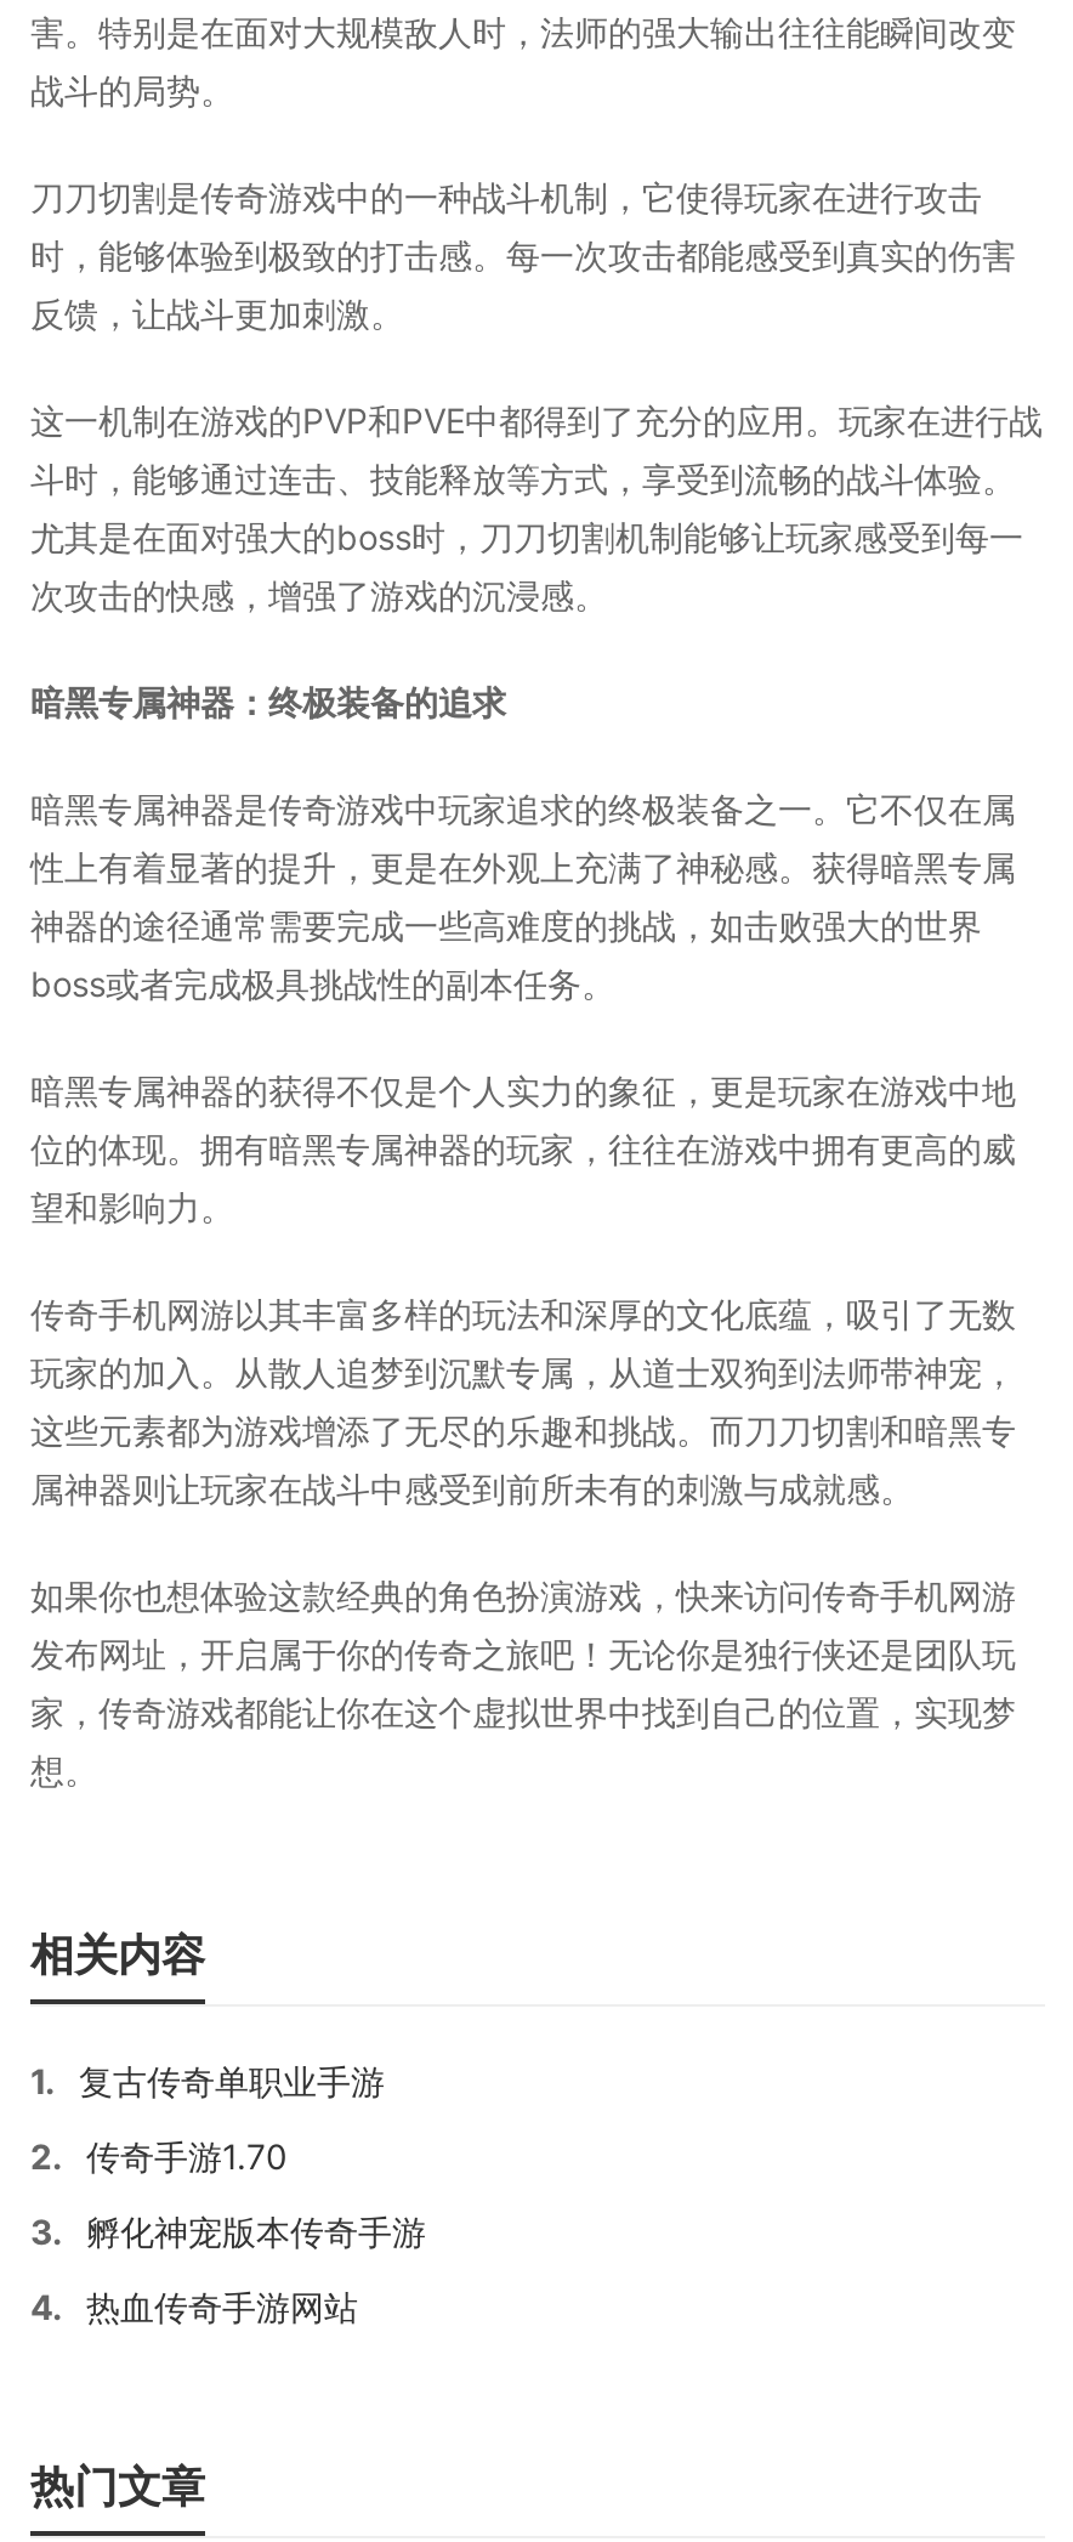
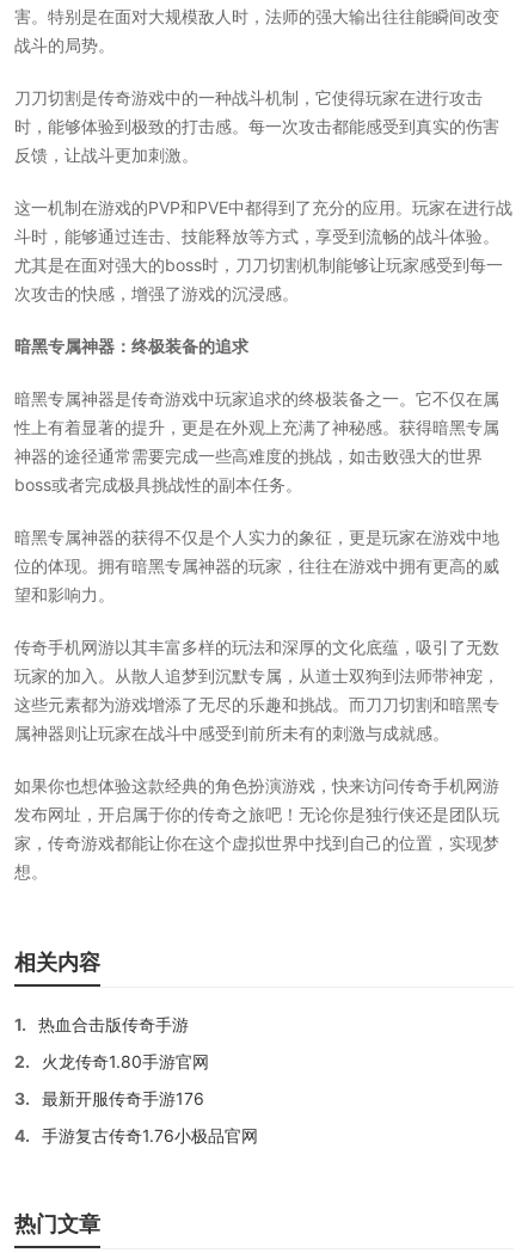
- 1. 复古传奇单职业手游
+ 1. 热血合击版传奇手游

- 2. 传奇手游1.70
+ 2. 火龙传奇1.80手游官网

- 3. 孵化神宠版本传奇手游
+ 3. 最新开服传奇手游176

- 4. 热血传奇手游网站
+ 4. 手游复古传奇1.76小极品官网
